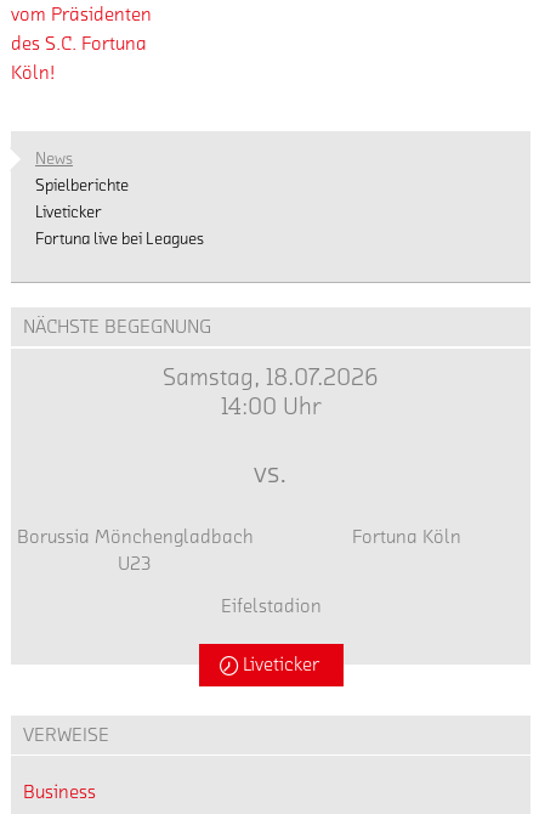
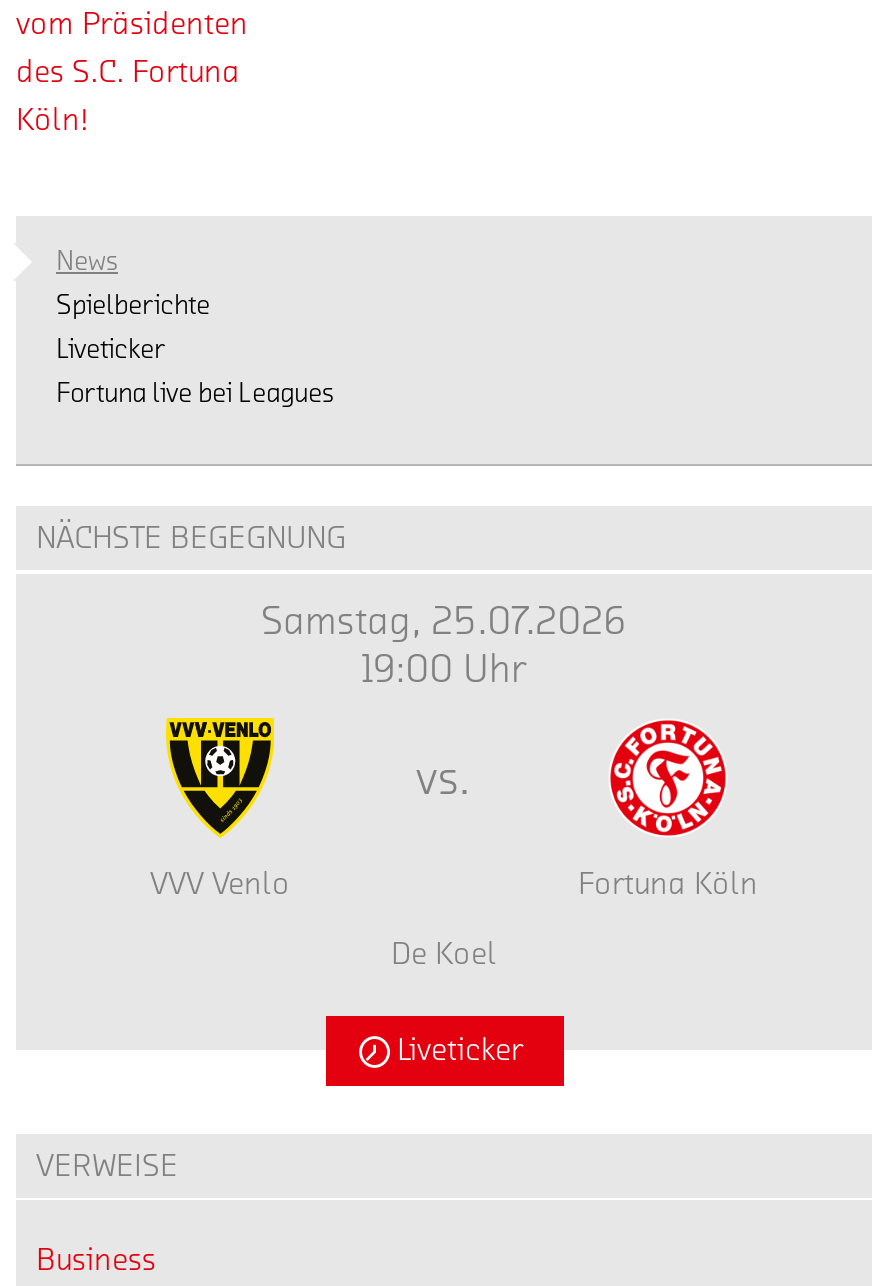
+ [image]

+ [image]

- Samstag, 18.07.2026
+ Samstag, 25.07.2026

- 14:00 Uhr
+ 19:00 Uhr

- Borussia Mönchengladbach
- U23
+ VVV Venlo

- Eifelstadion
+ De Koel
